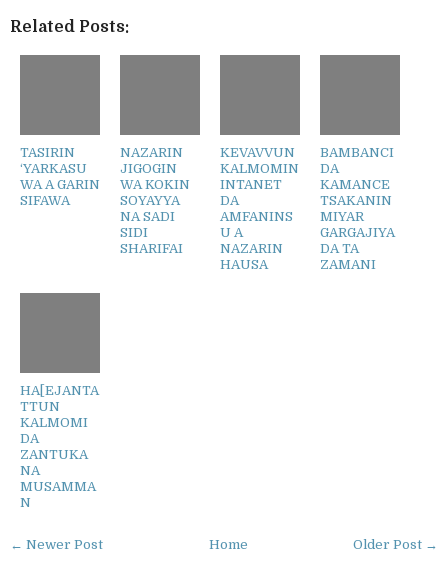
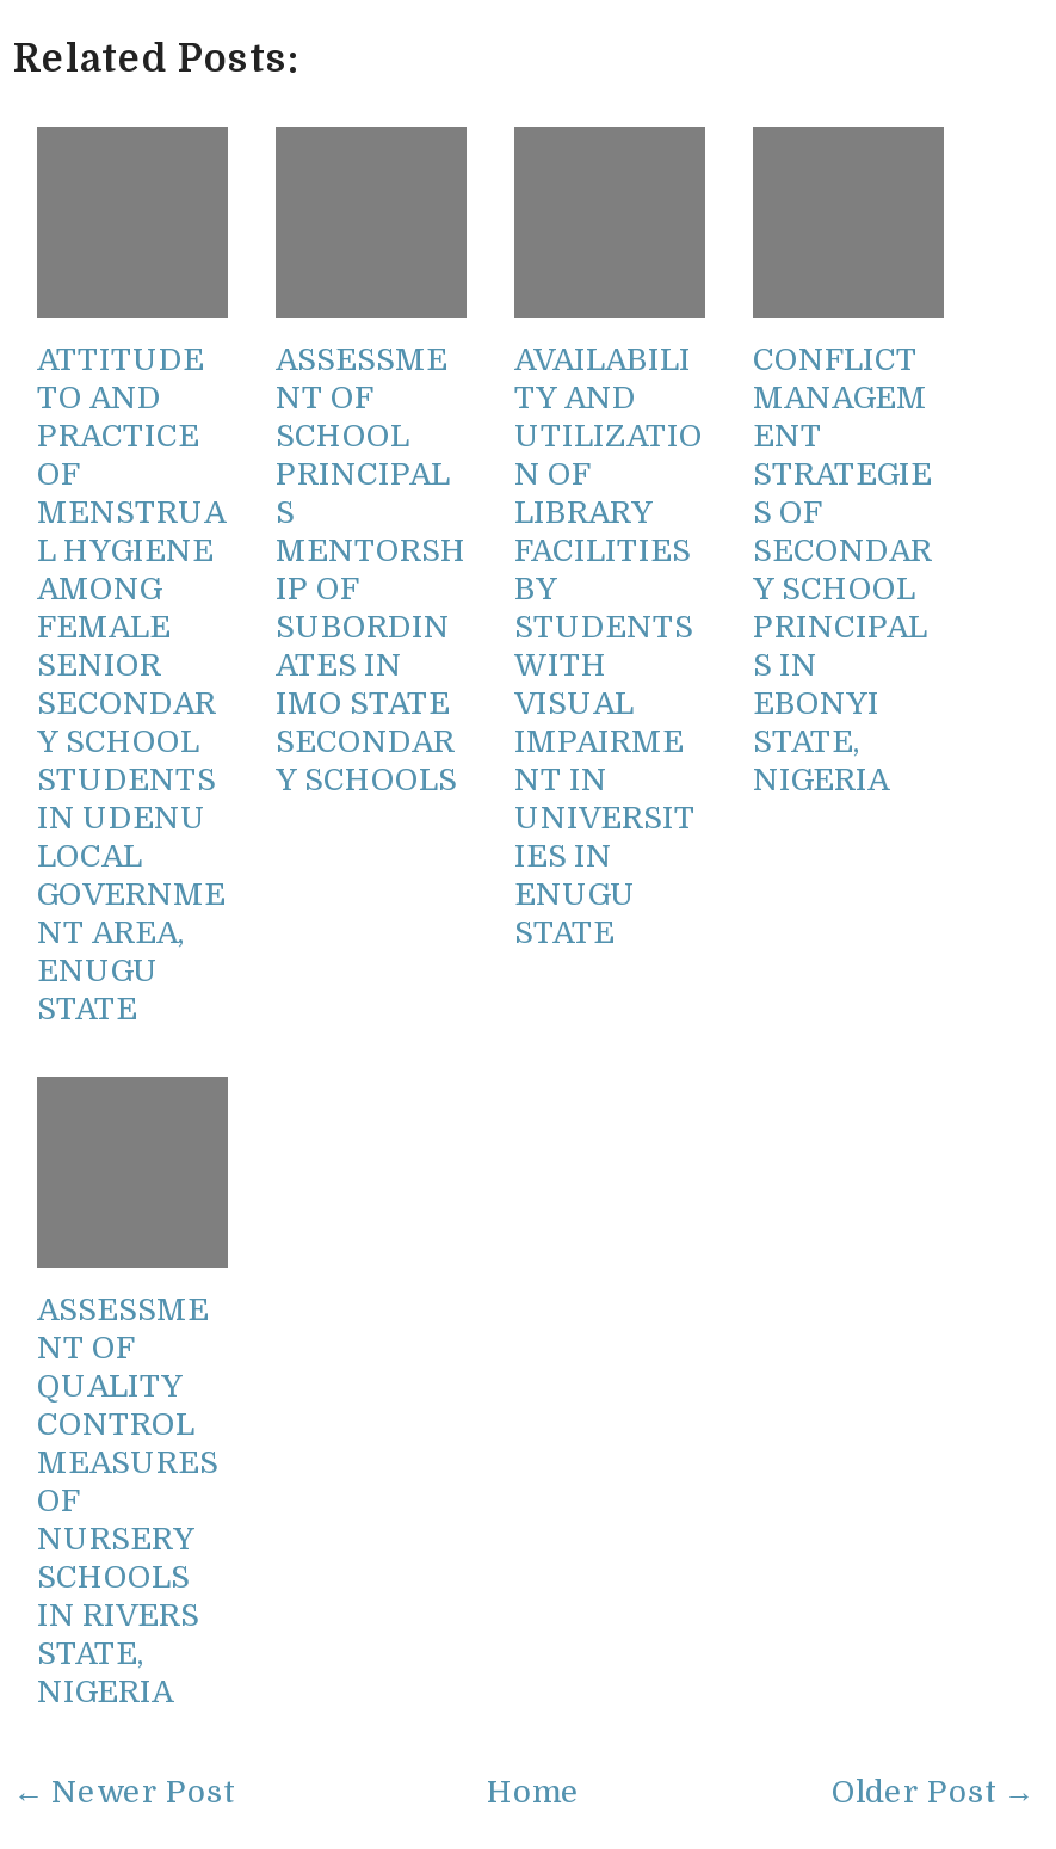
- TASIRIN
- ‘YARKASU
- WA A GARIN
- SIFAWA
+ ATTITUDE
+ TO AND
+ PRACTICE
+ OF
+ MENSTRUA
+ L HYGIENE
+ AMONG
+ FEMALE
+ SENIOR
+ SECONDAR
+ Y SCHOOL
+ STUDENTS
+ IN UDENU
+ LOCAL
+ GOVERNME
+ NT AREA,
+ ENUGU
+ STATE

- NAZARIN
- JIGOGIN
- WA KOKIN
- SOYAYYA
- NA SADI
- SIDI
- SHARIFAI
+ ASSESSME
+ NT OF
+ SCHOOL
+ PRINCIPAL
+ S
+ MENTORSH
+ IP OF
+ SUBORDIN
+ ATES IN
+ IMO STATE
+ SECONDAR
+ Y SCHOOLS

- KEVAVVUN
- KALMOMIN
- INTANET
- DA
- AMFANINS
- U A
- NAZARIN
- HAUSA
+ AVAILABILI
+ TY AND
+ UTILIZATIO
+ N OF
+ LIBRARY
+ FACILITIES
+ BY
+ STUDENTS
+ WITH
+ VISUAL
+ IMPAIRME
+ NT IN
+ UNIVERSIT
+ IES IN
+ ENUGU
+ STATE

- BAMBANCI
- DA
- KAMANCE
- TSAKANIN
- MIYAR
- GARGAJIYA
- DA TA
- ZAMANI
+ CONFLICT
+ MANAGEM
+ ENT
+ STRATEGIE
+ S OF
+ SECONDAR
+ Y SCHOOL
+ PRINCIPAL
+ S IN
+ EBONYI
+ STATE,
+ NIGERIA

- HA[EJANTA
- TTUN
- KALMOMI
- DA
- ZANTUKA
- NA
- MUSAMMA
- N
+ ASSESSME
+ NT OF
+ QUALITY
+ CONTROL
+ MEASURES
+ OF
+ NURSERY
+ SCHOOLS
+ IN RIVERS
+ STATE,
+ NIGERIA
